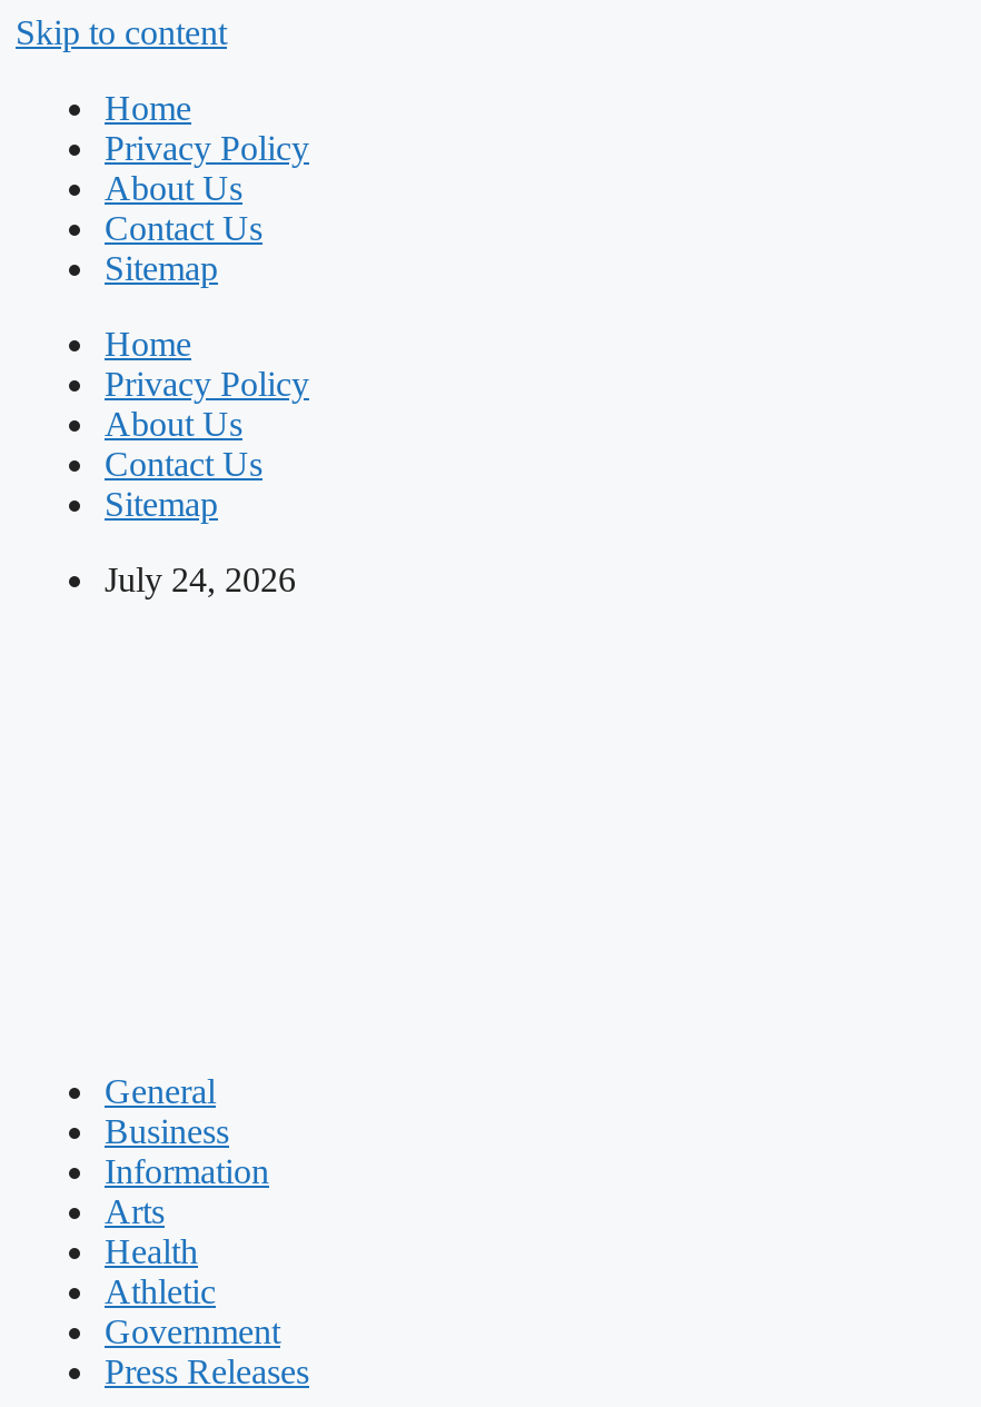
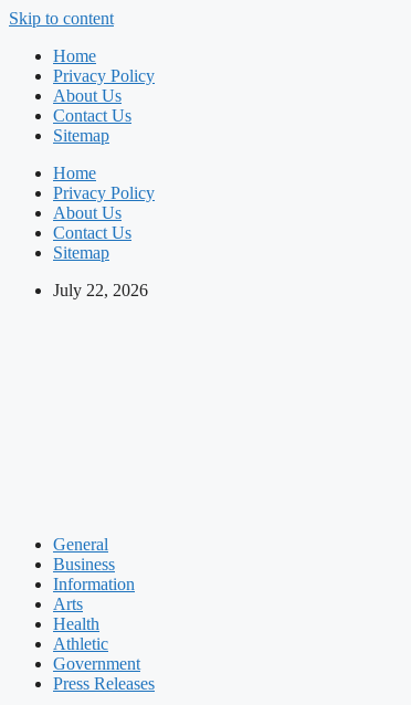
- July 24, 2026
+ July 22, 2026
